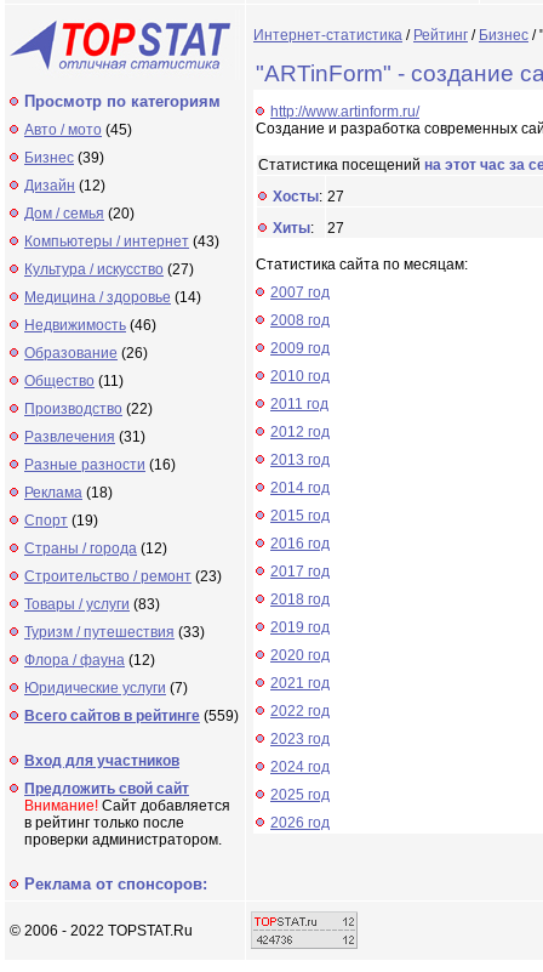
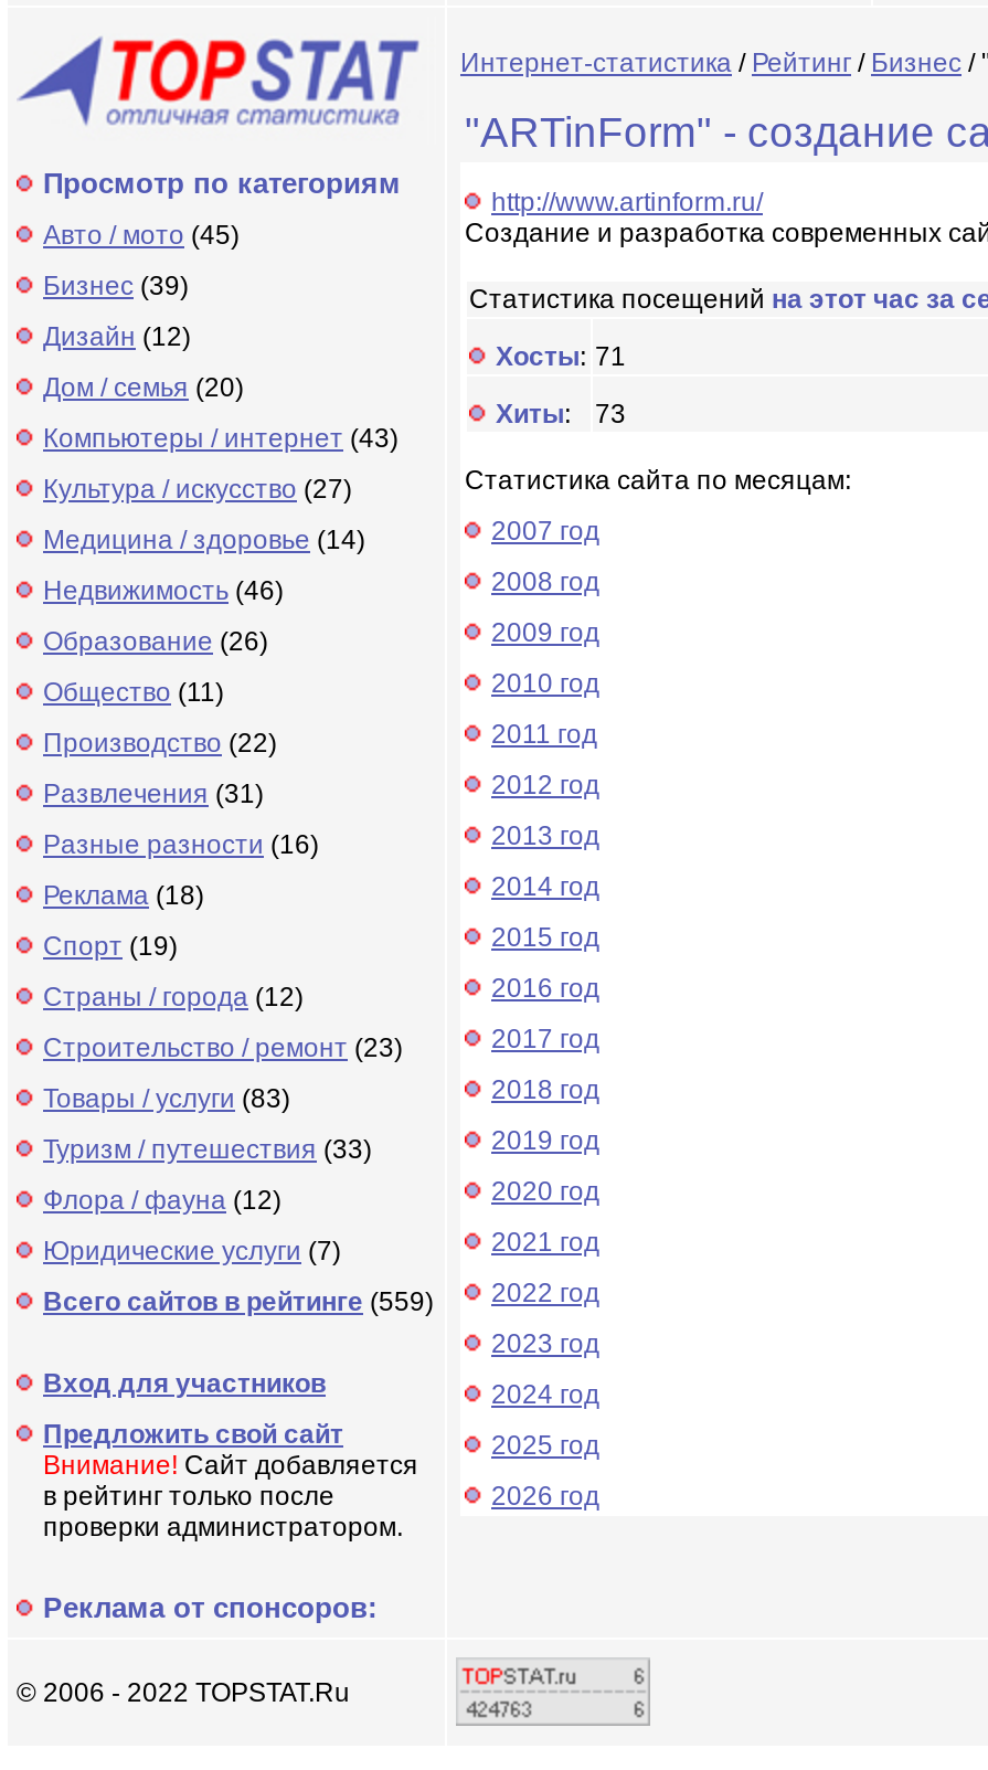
- Хосты: 27
+ Хосты: 71

- Хиты: 27
+ Хиты: 73
